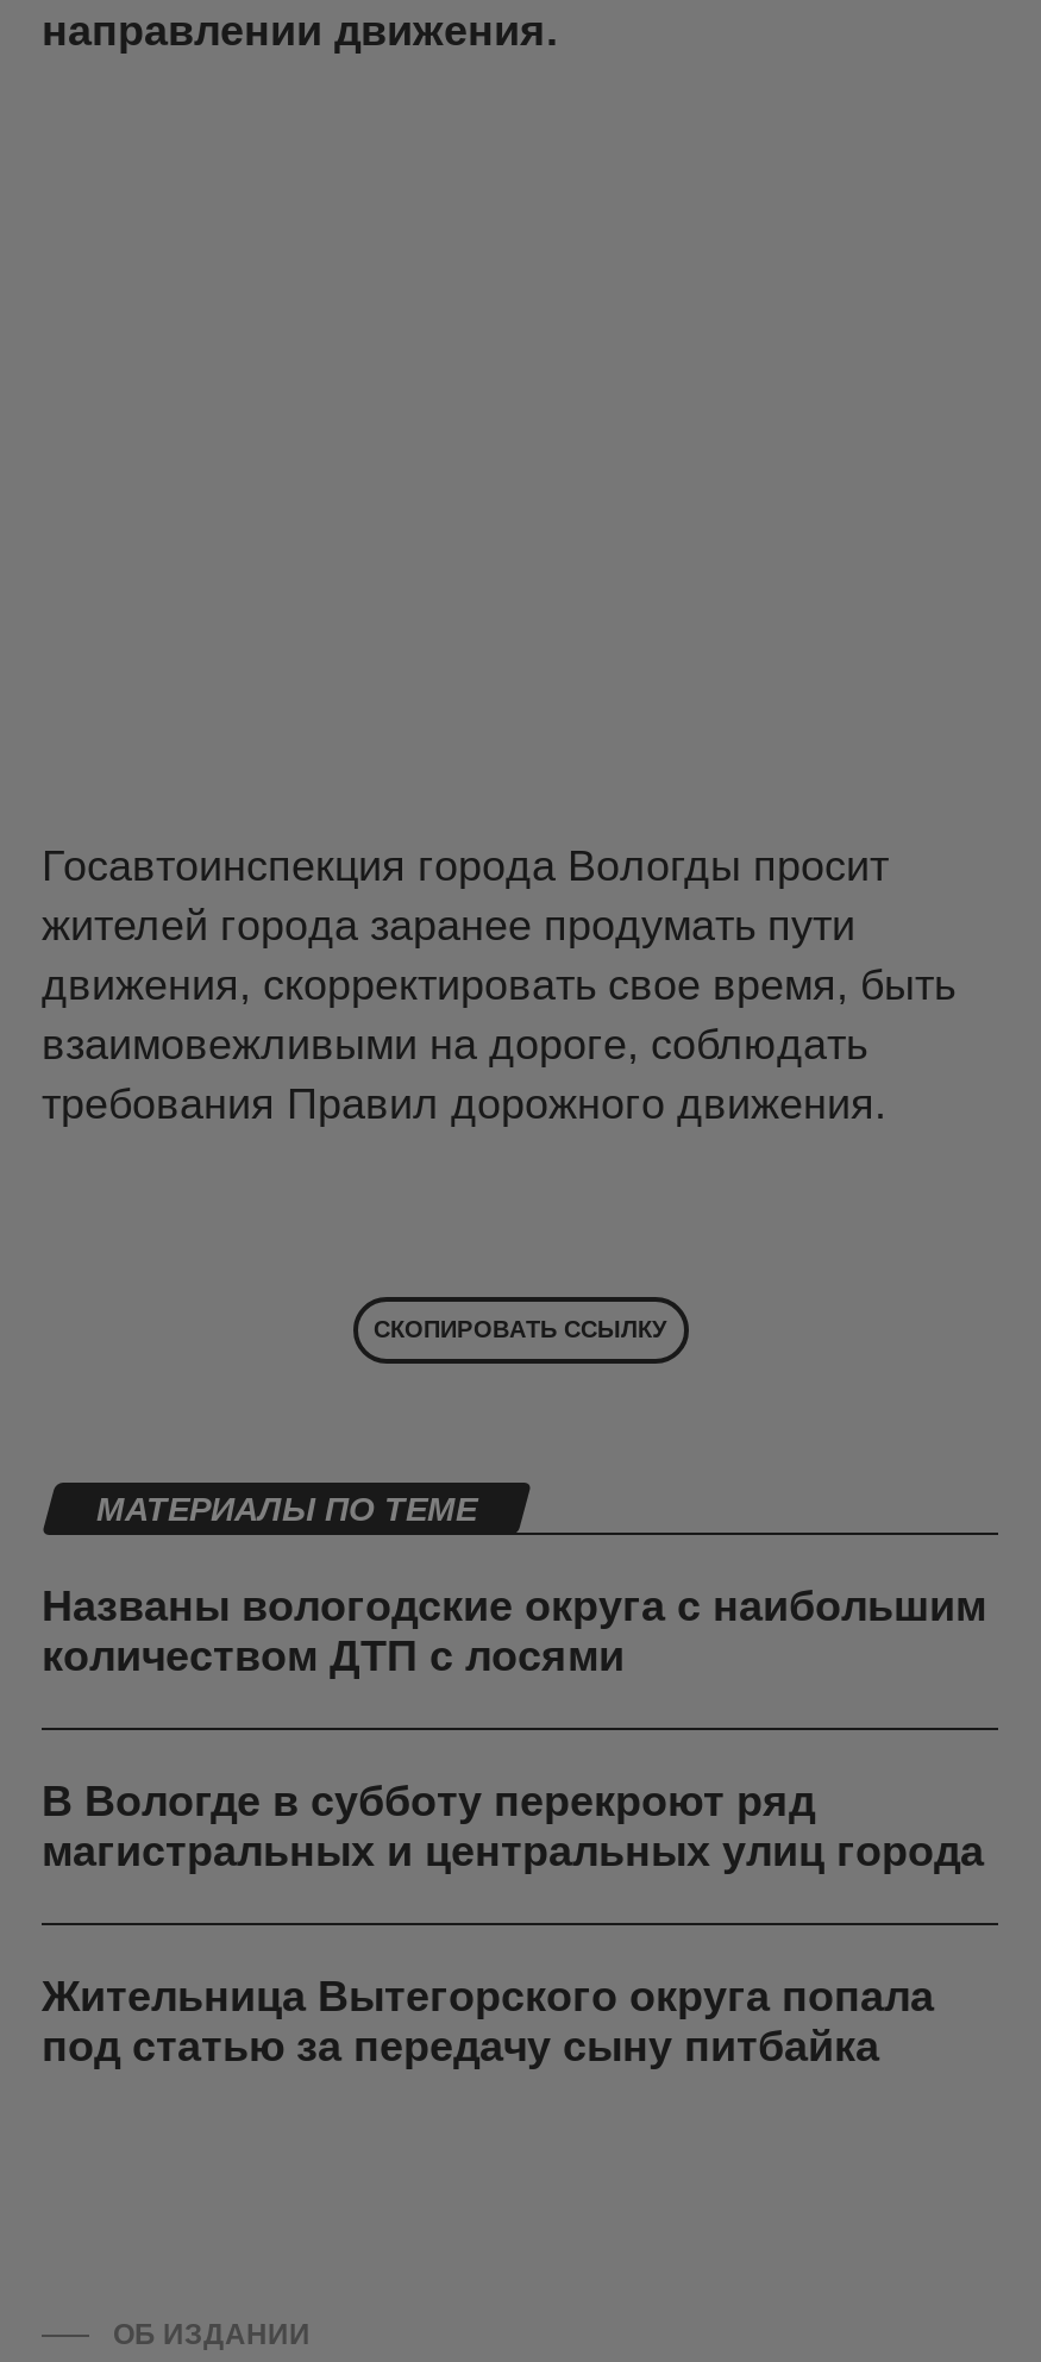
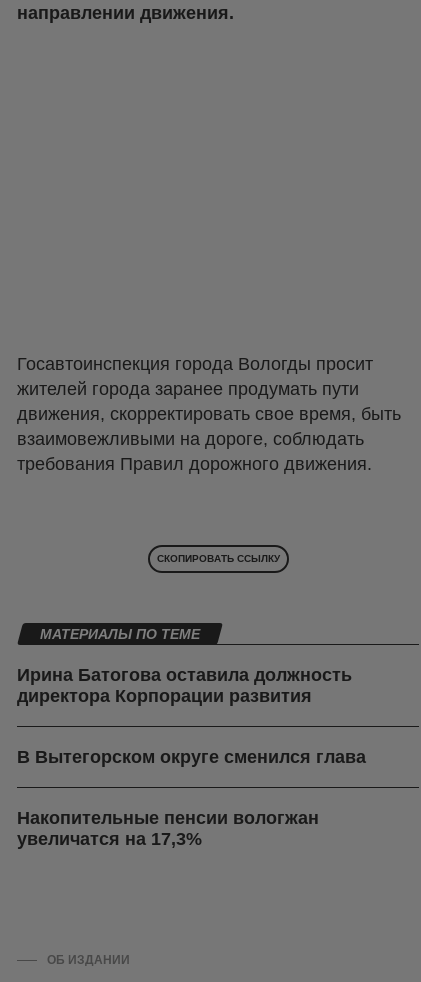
- Названы вологодские округа с наибольшим
- количеством ДТП с лосями
+ Ирина Батогова оставила должность
+ директора Корпорации развития

- В Вологде в субботу перекроют ряд
- магистральных и центральных улиц города
+ В Вытегорском округе сменился глава

- Жительница Вытегорского округа попала
- под статью за передачу сыну питбайка
+ Накопительные пенсии вологжан
+ увеличатся на 17,3%
